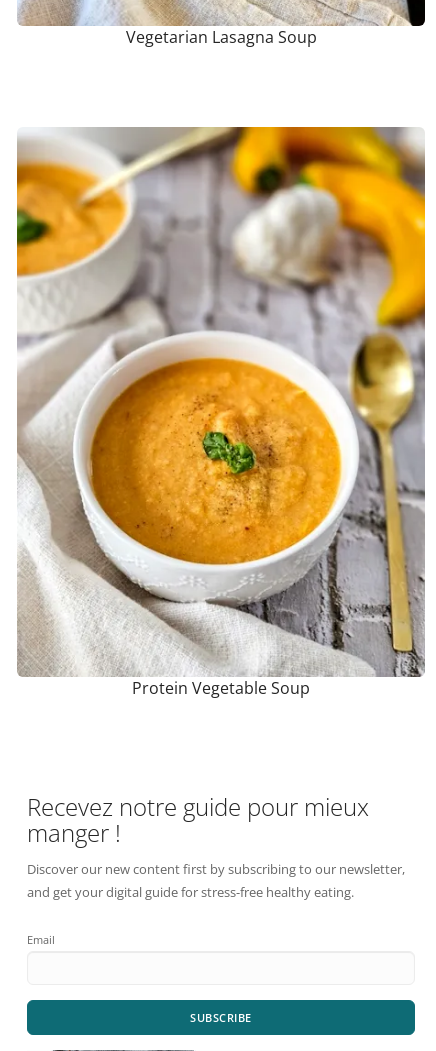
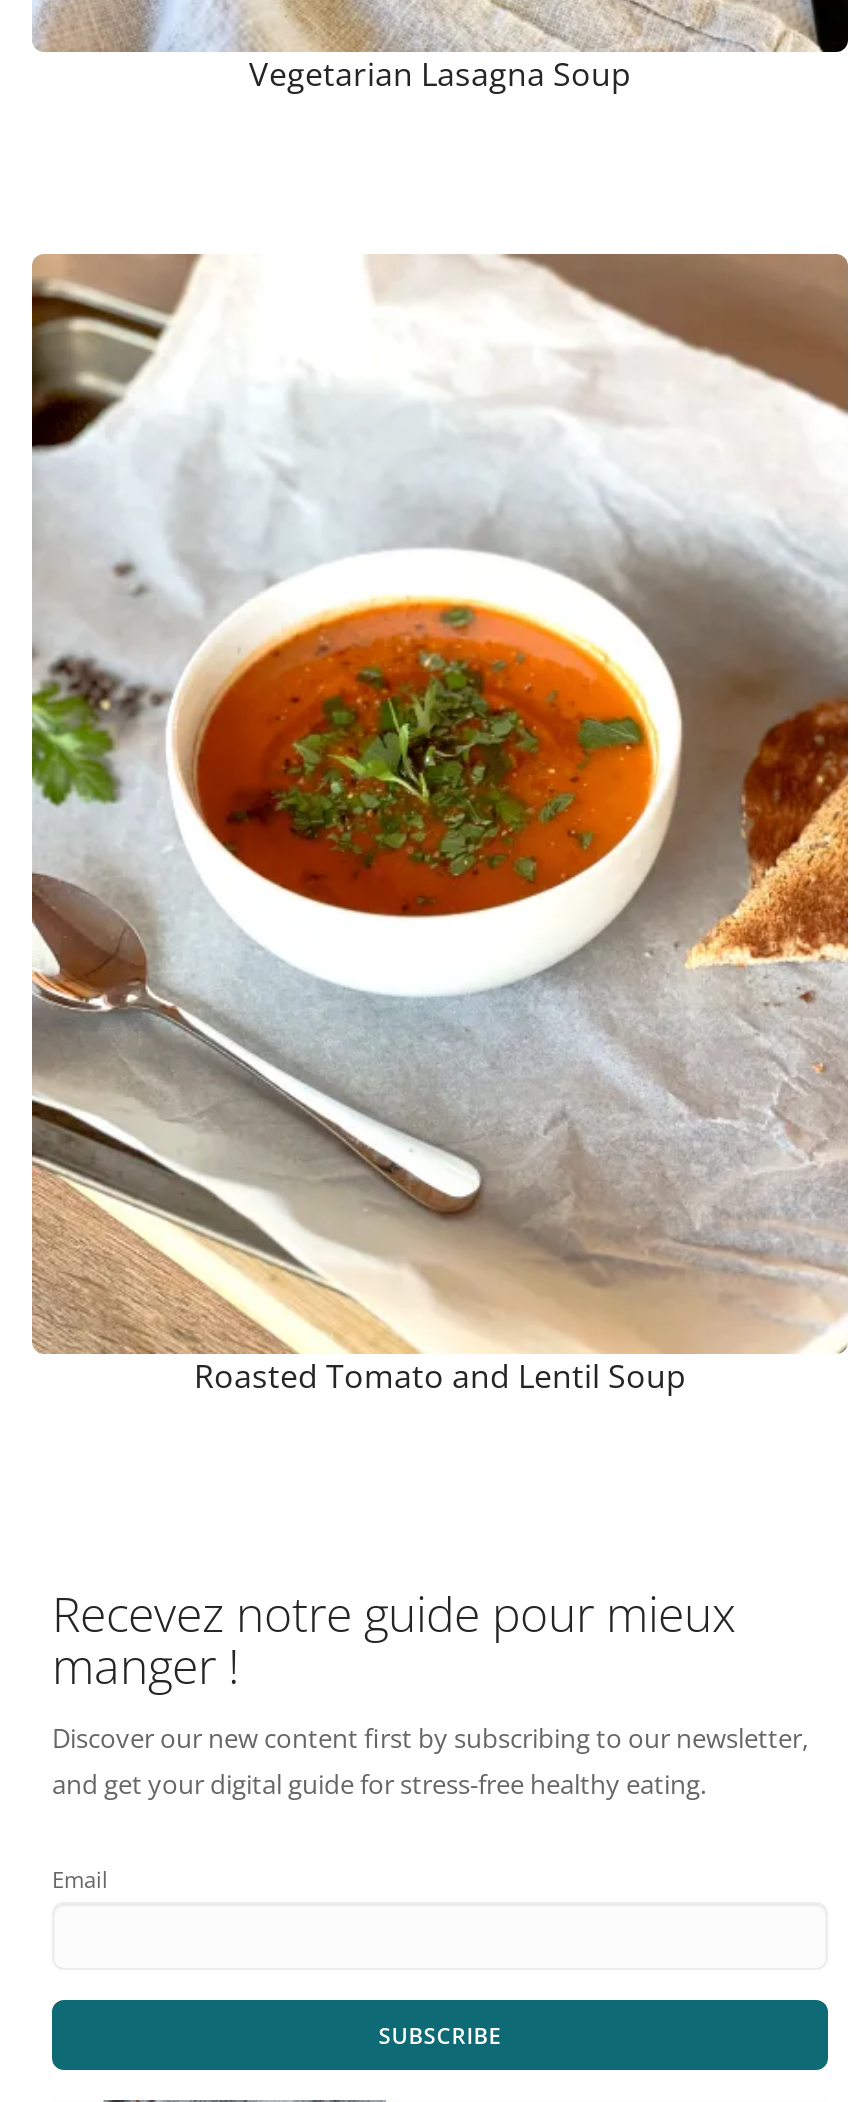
- [image]
- Protein Vegetable Soup
+ [image]
+ Roasted Tomato and Lentil Soup
